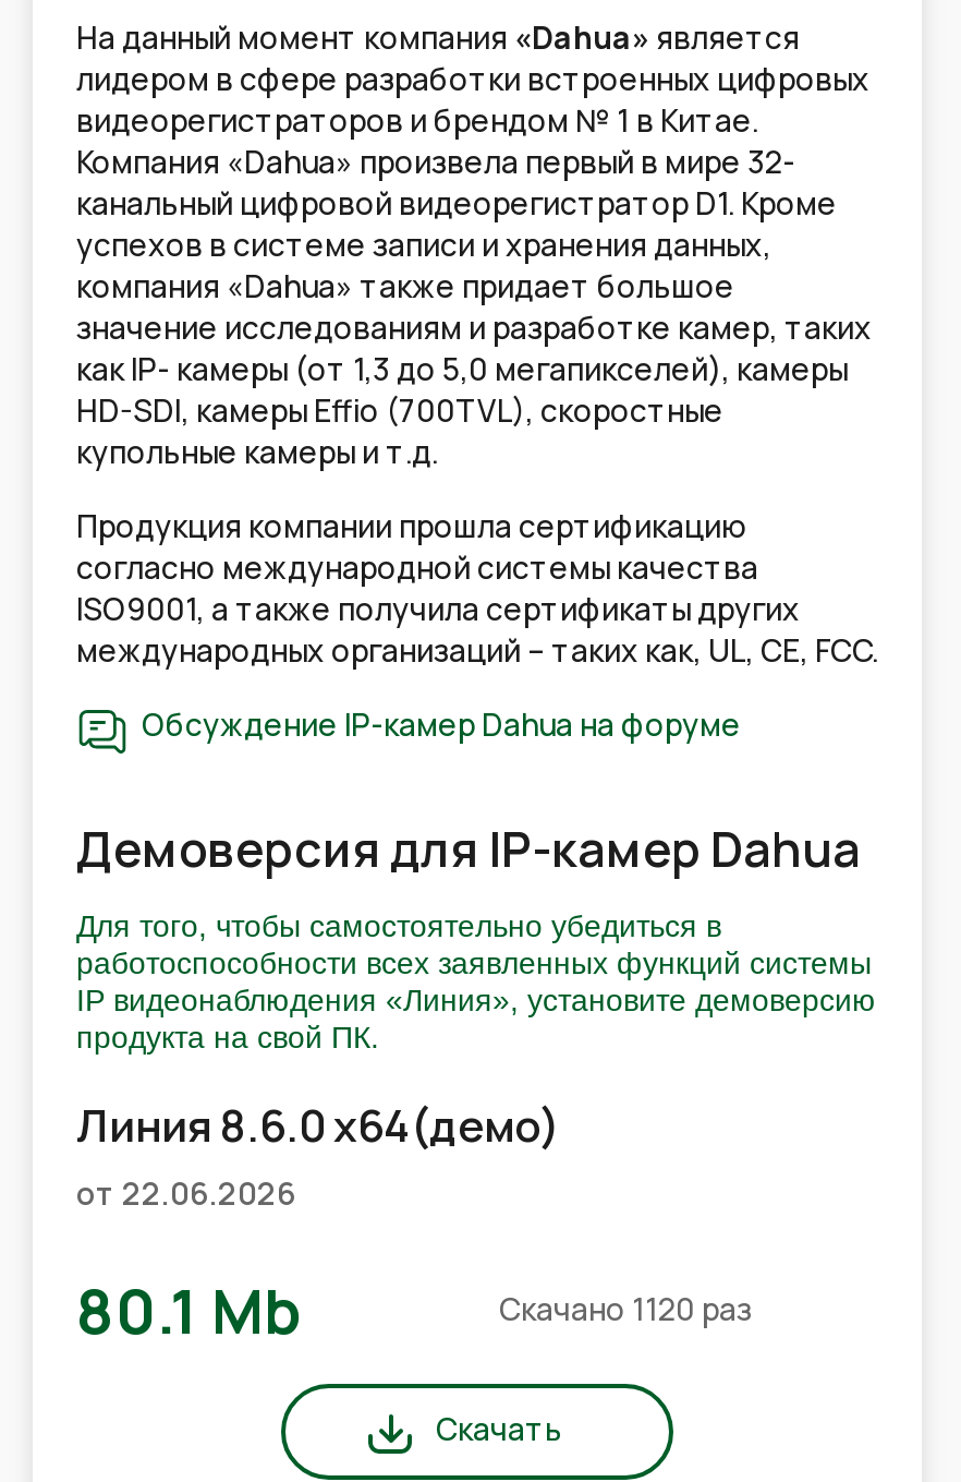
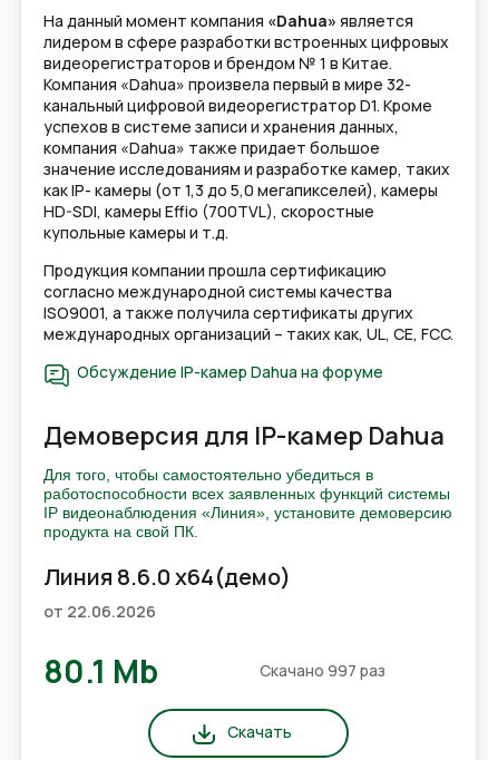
- Скачано 1120 раз
+ Скачано 997 раз
